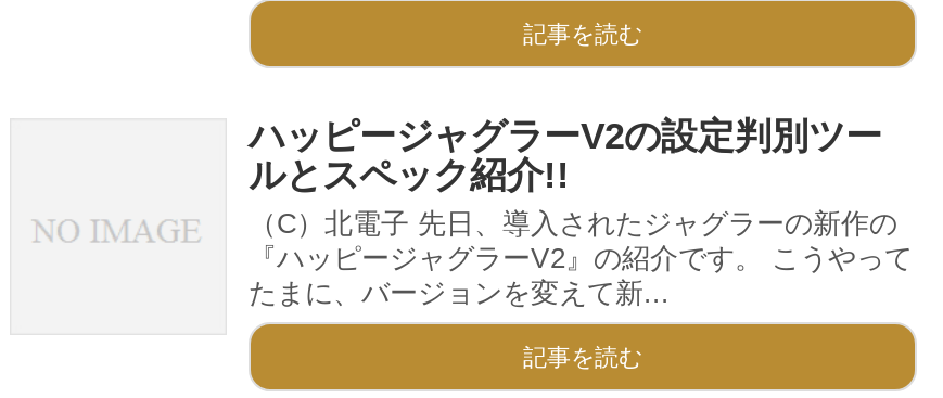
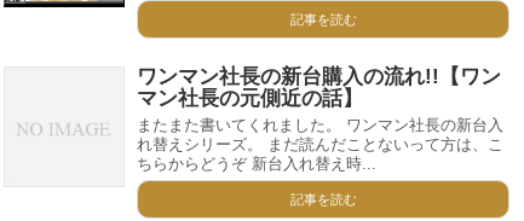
- ハッピージャグラーV2の設定判別ツー
- ルとスペック紹介!!
- （C）北電子 先日、導入されたジャグラーの新作の
- 『ハッピージャグラーV2』の紹介です。 こうやって
- たまに、バージョンを変えて新...
+ ワンマン社長の新台購入の流れ!!【ワン
+ マン社長の元側近の話】
+ またまた書いてくれました。 ワンマン社長の新台入
+ れ替えシリーズ。 まだ読んだことないって方は、こ
+ ちらからどうぞ 新台入れ替え時...
